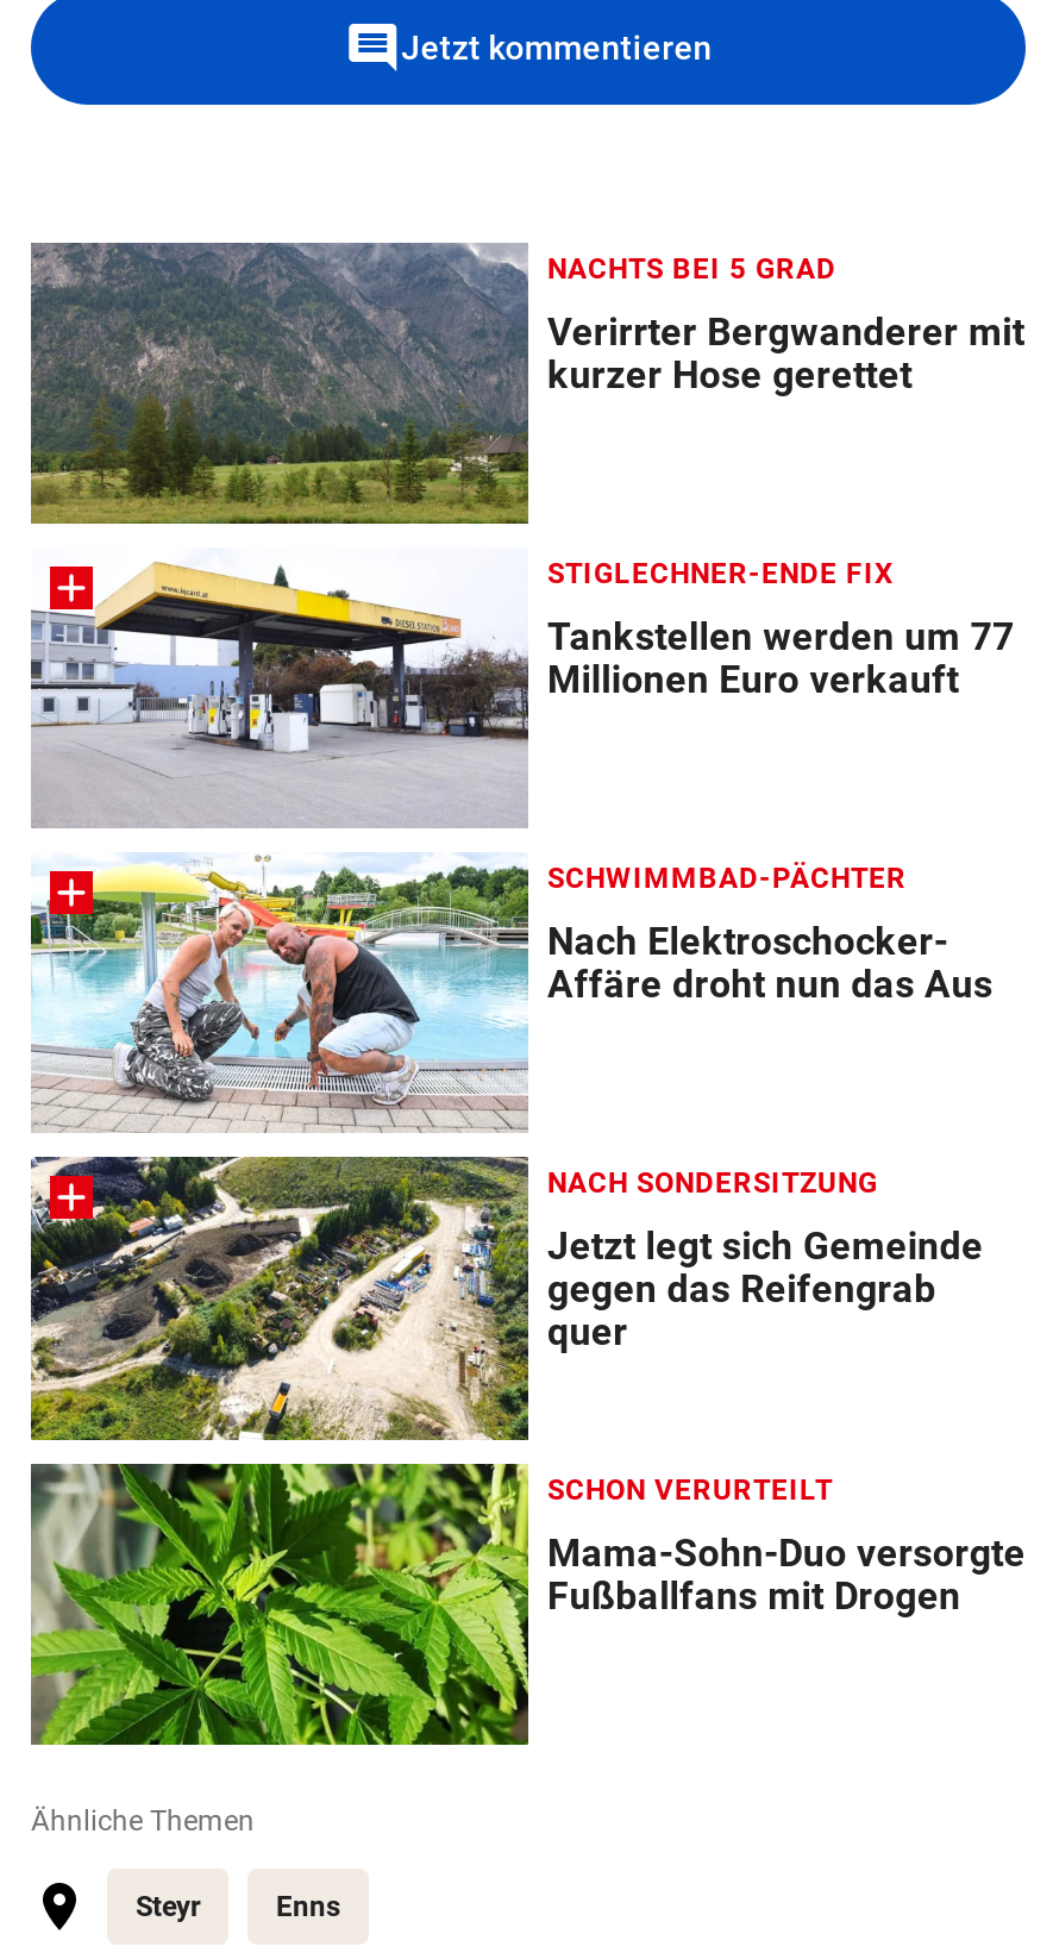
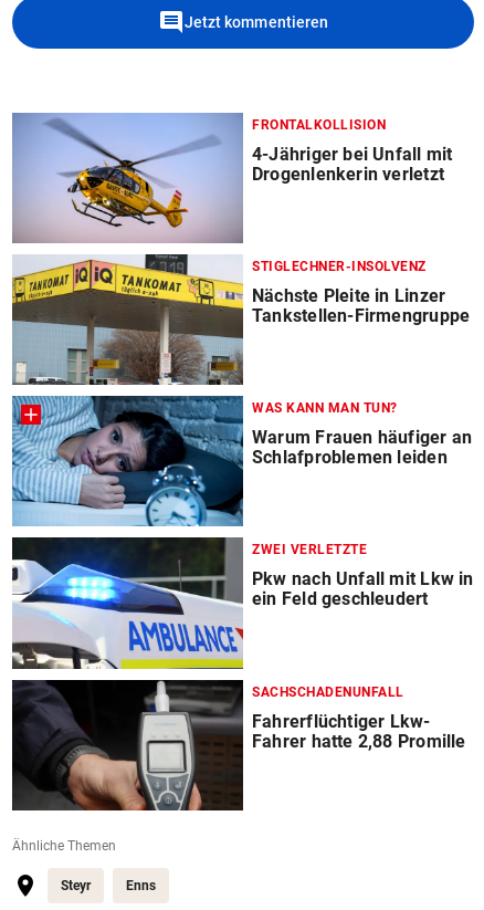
- [image]
- NACHTS BEI 5 GRAD
+ [image]
+ FRONTALKOLLISION

- Verirrter Bergwanderer mit
- kurzer Hose gerettet
+ 4-Jähriger bei Unfall mit
+ Drogenlenkerin verletzt

- [image]
- STIGLECHNER-ENDE FIX
+ [image]
+ STIGLECHNER-INSOLVENZ

- Tankstellen werden um 77
- Millionen Euro verkauft
+ Nächste Pleite in Linzer
+ Tankstellen-Firmengruppe

- [image]
- SCHWIMMBAD-PÄCHTER
+ [image]
+ WAS KANN MAN TUN?

- Nach Elektroschocker-
- Affäre droht nun das Aus
+ Warum Frauen häufiger an
+ Schlafproblemen leiden

- [image]
- NACH SONDERSITZUNG
+ [image]
+ ZWEI VERLETZTE

- Jetzt legt sich Gemeinde
- gegen das Reifengrab
- quer
+ Pkw nach Unfall mit Lkw in
+ ein Feld geschleudert

- [image]
- SCHON VERURTEILT
+ [image]
+ SACHSCHADENUNFALL

- Mama-Sohn-Duo versorgte
- Fußballfans mit Drogen
+ Fahrerflüchtiger Lkw-
+ Fahrer hatte 2,88 Promille
